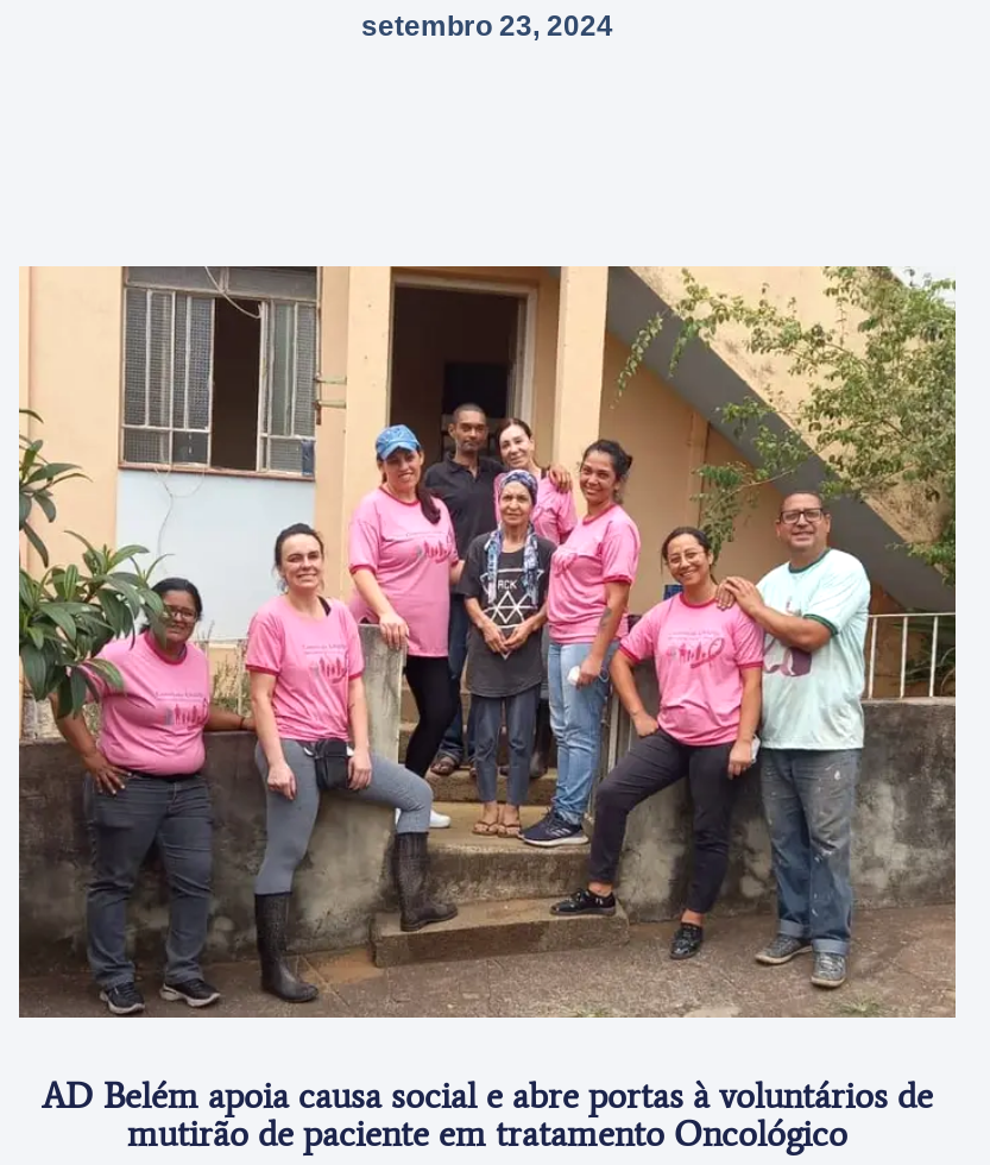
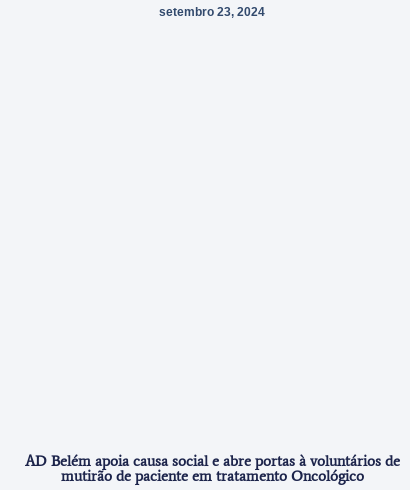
- [image]
